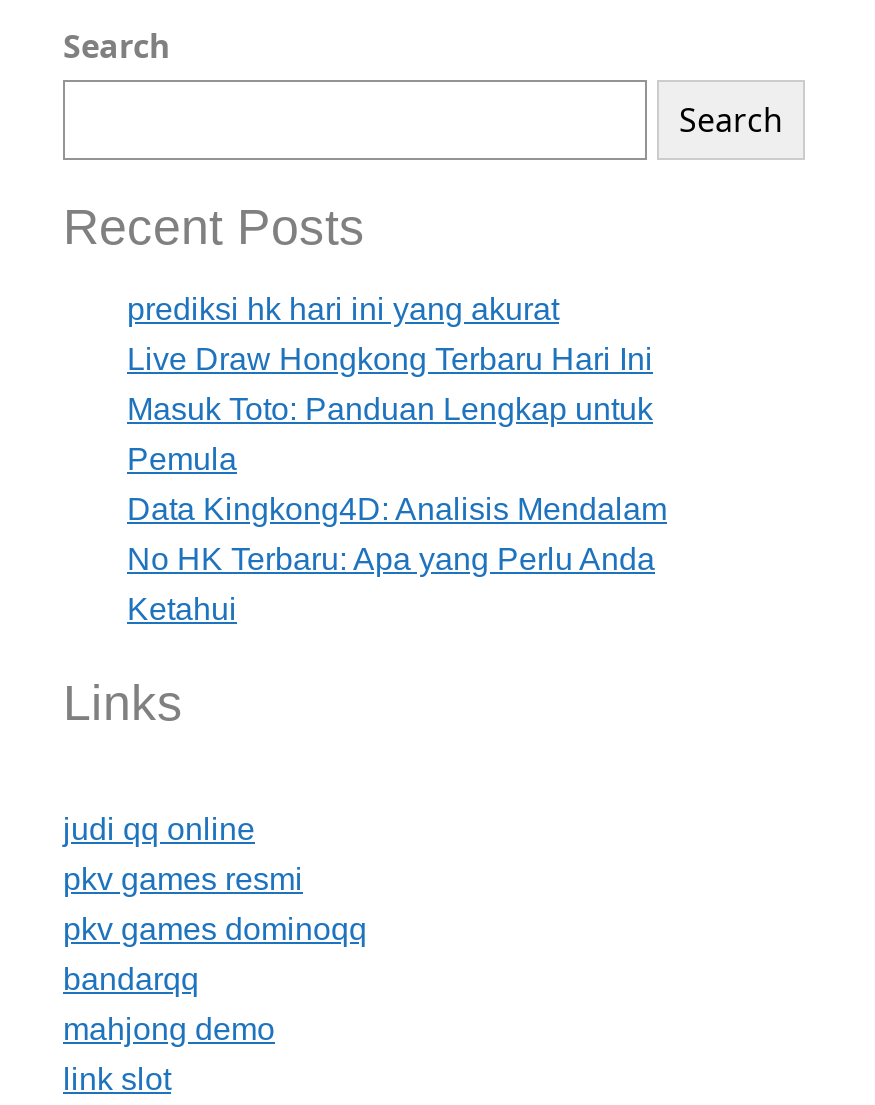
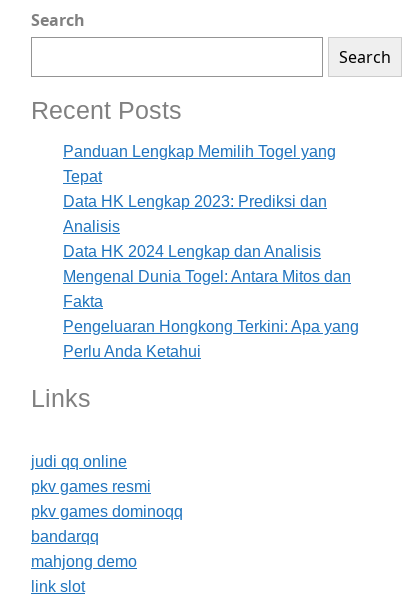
- prediksi hk hari ini yang akurat
- Live Draw Hongkong Terbaru Hari Ini
- Masuk Toto: Panduan Lengkap untuk
- Pemula
- Data Kingkong4D: Analisis Mendalam
- No HK Terbaru: Apa yang Perlu Anda
- Ketahui
+ Panduan Lengkap Memilih Togel yang
+ Tepat
+ Data HK Lengkap 2023: Prediksi dan
+ Analisis
+ Data HK 2024 Lengkap dan Analisis
+ Mengenal Dunia Togel: Antara Mitos dan
+ Fakta
+ Pengeluaran Hongkong Terkini: Apa yang
+ Perlu Anda Ketahui
